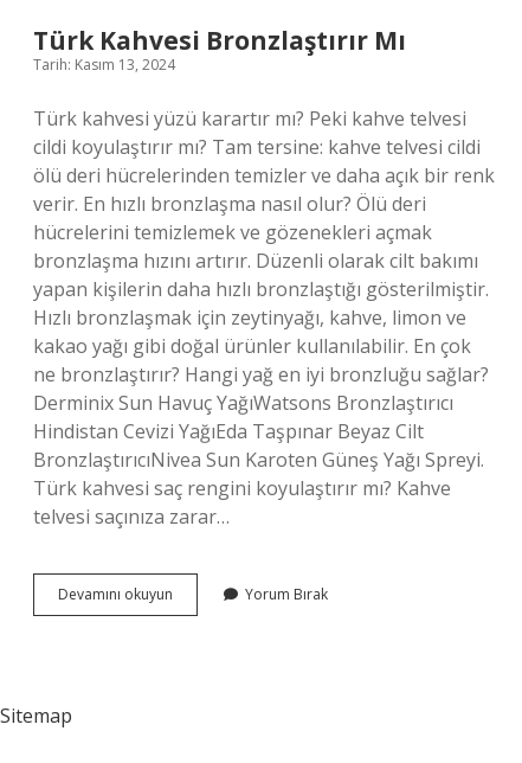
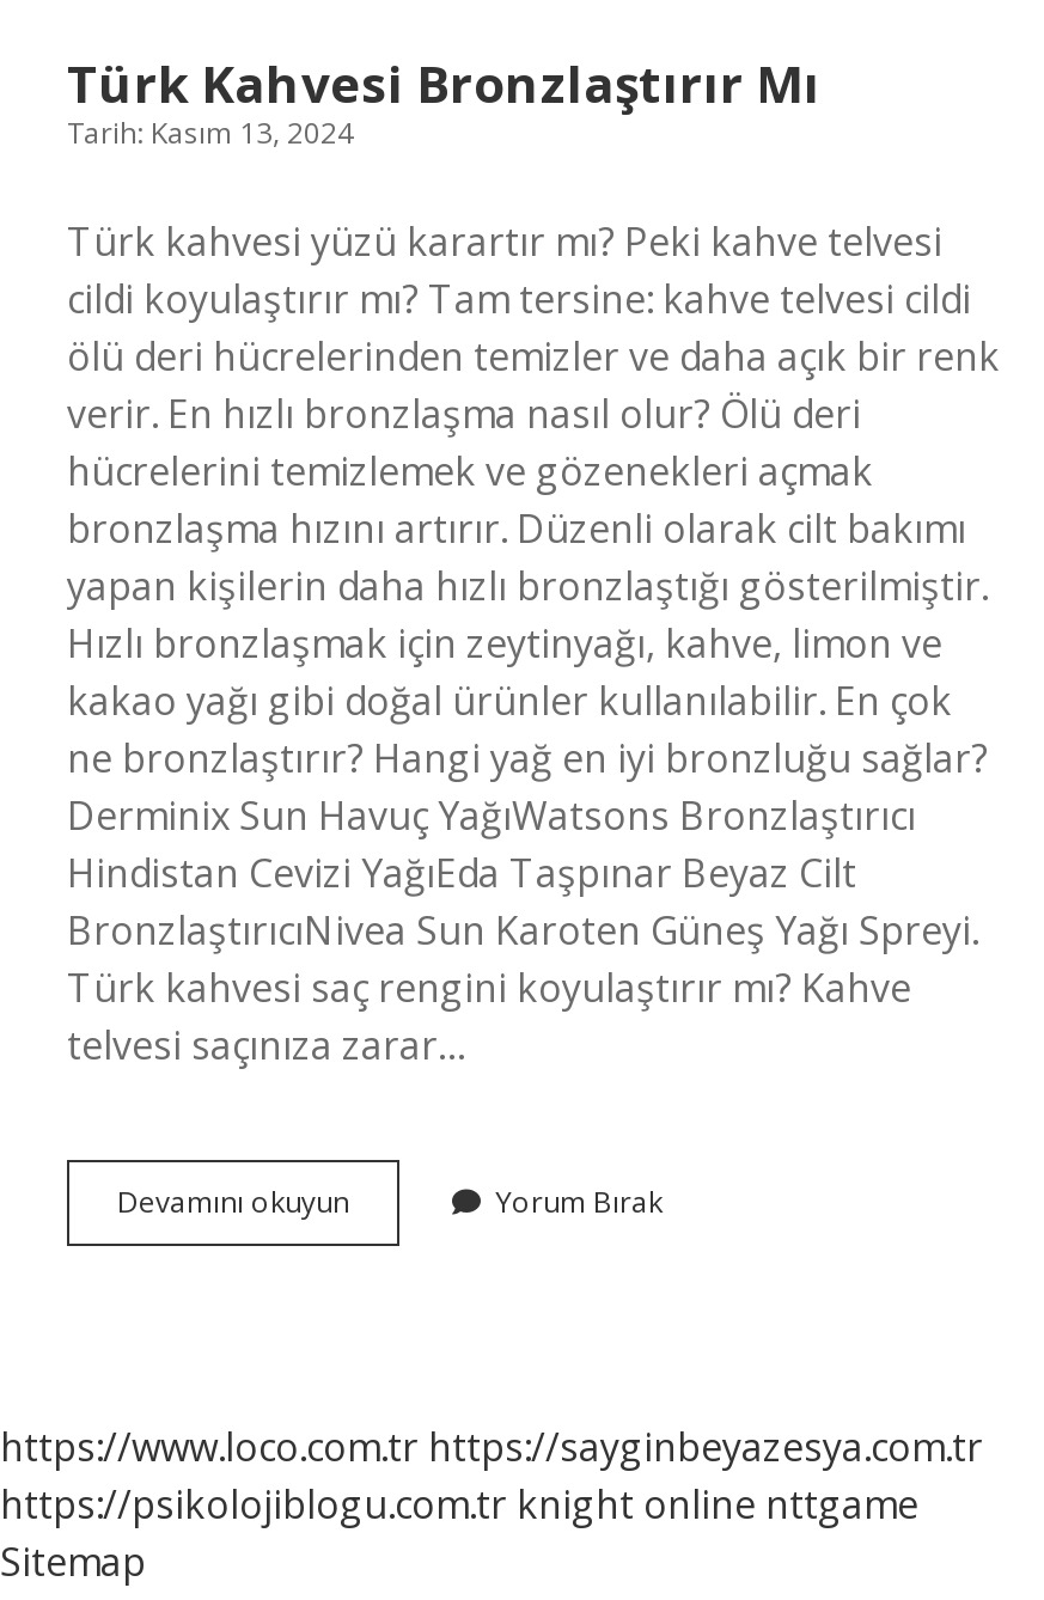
+ https://www.loco.com.tr https://sayginbeyazesya.com.tr
+ https://psikolojiblogu.com.tr knight online nttgame
